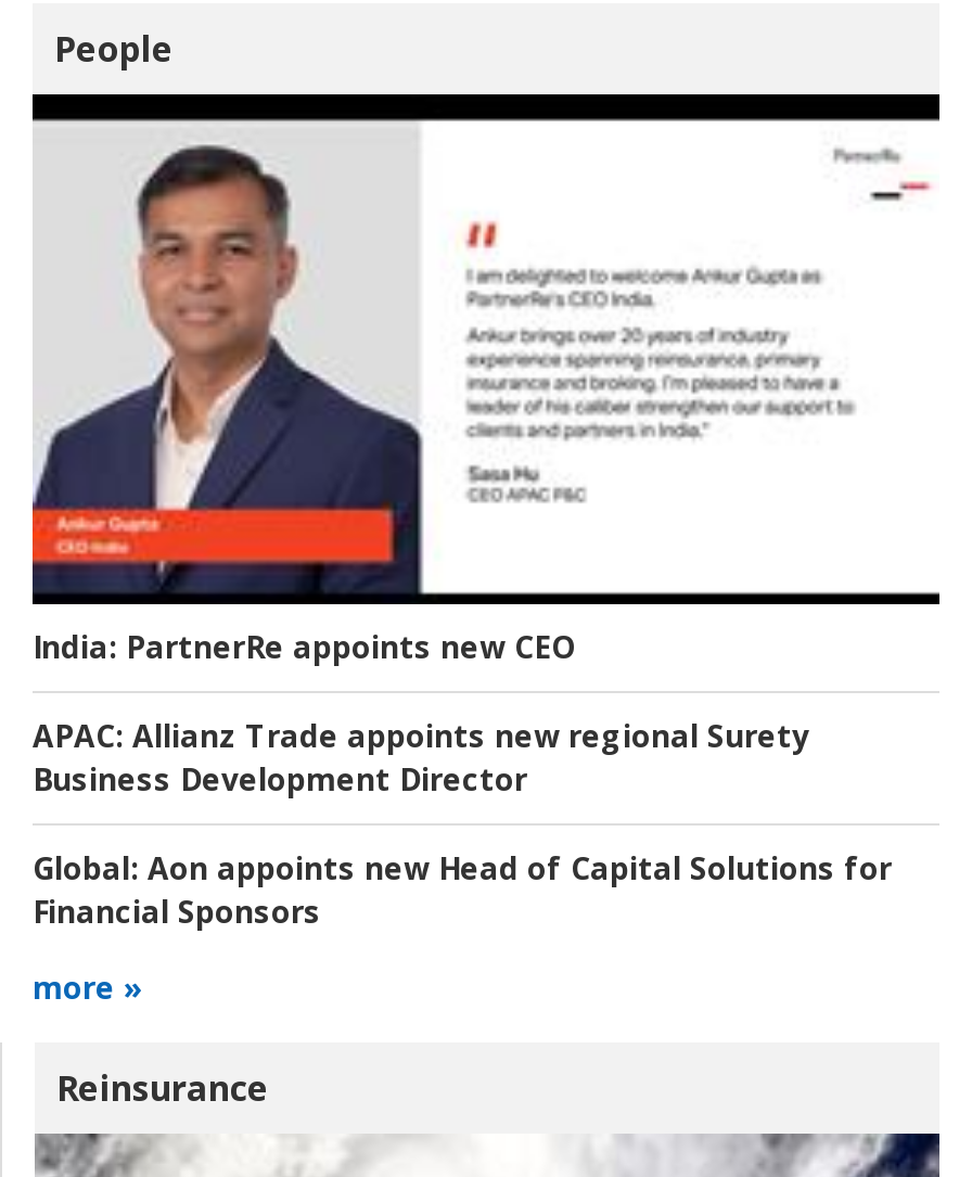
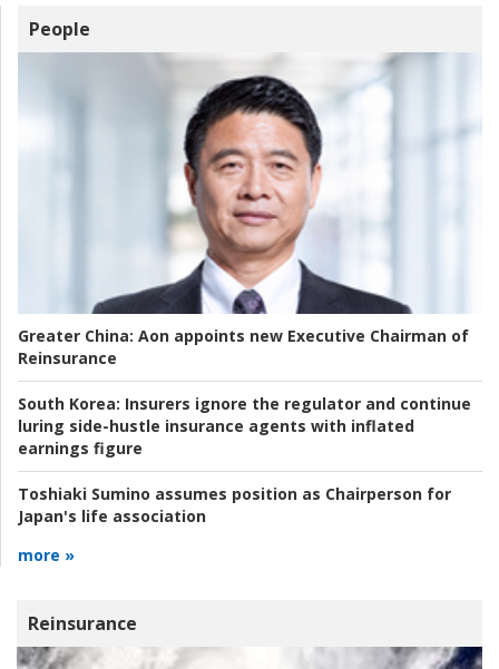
- [image]
+ [image]

- India: PartnerRe appoints new CEO
+ Greater China: Aon appoints new Executive Chairman of
+ Reinsurance

- APAC: Allianz Trade appoints new regional Surety
- Business Development Director
+ South Korea: Insurers ignore the regulator and continue
+ luring side-hustle insurance agents with inflated
+ earnings figure

- Global: Aon appoints new Head of Capital Solutions for
- Financial Sponsors
+ Toshiaki Sumino assumes position as Chairperson for
+ Japan's life association
